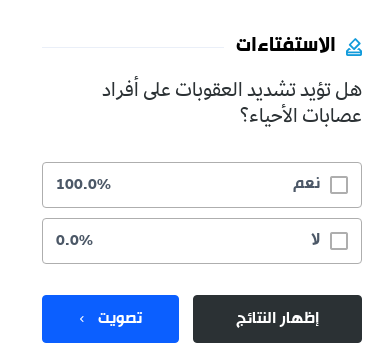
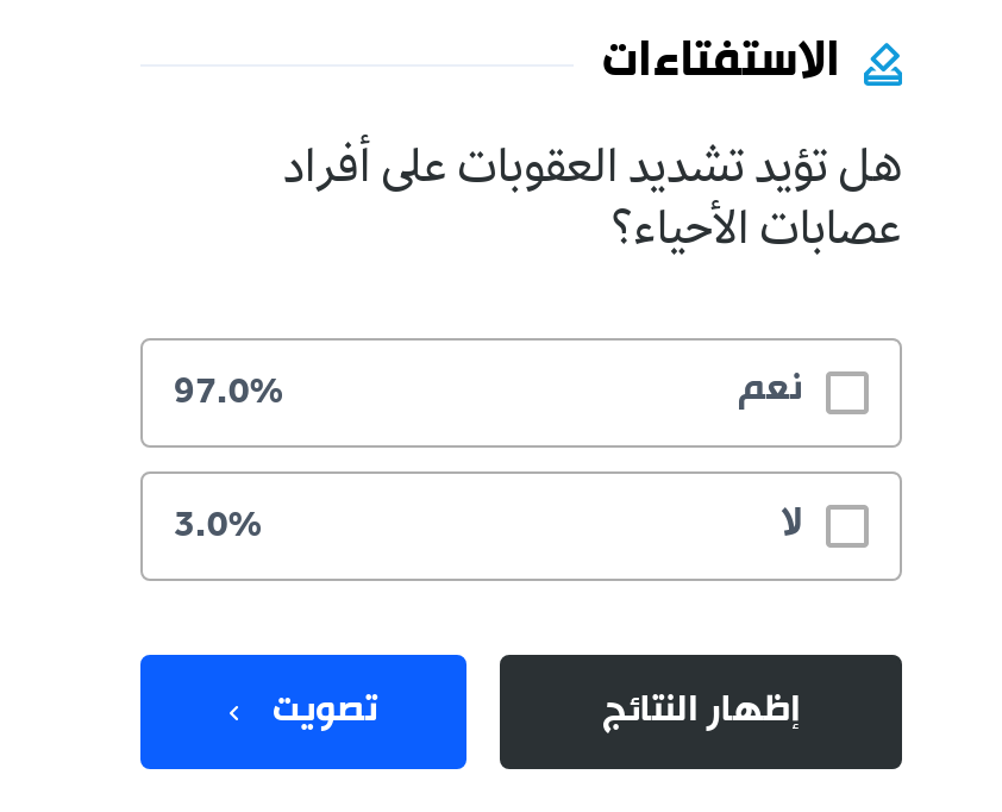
- 100.0%
+ 97.0%

- 0.0%
+ 3.0%
